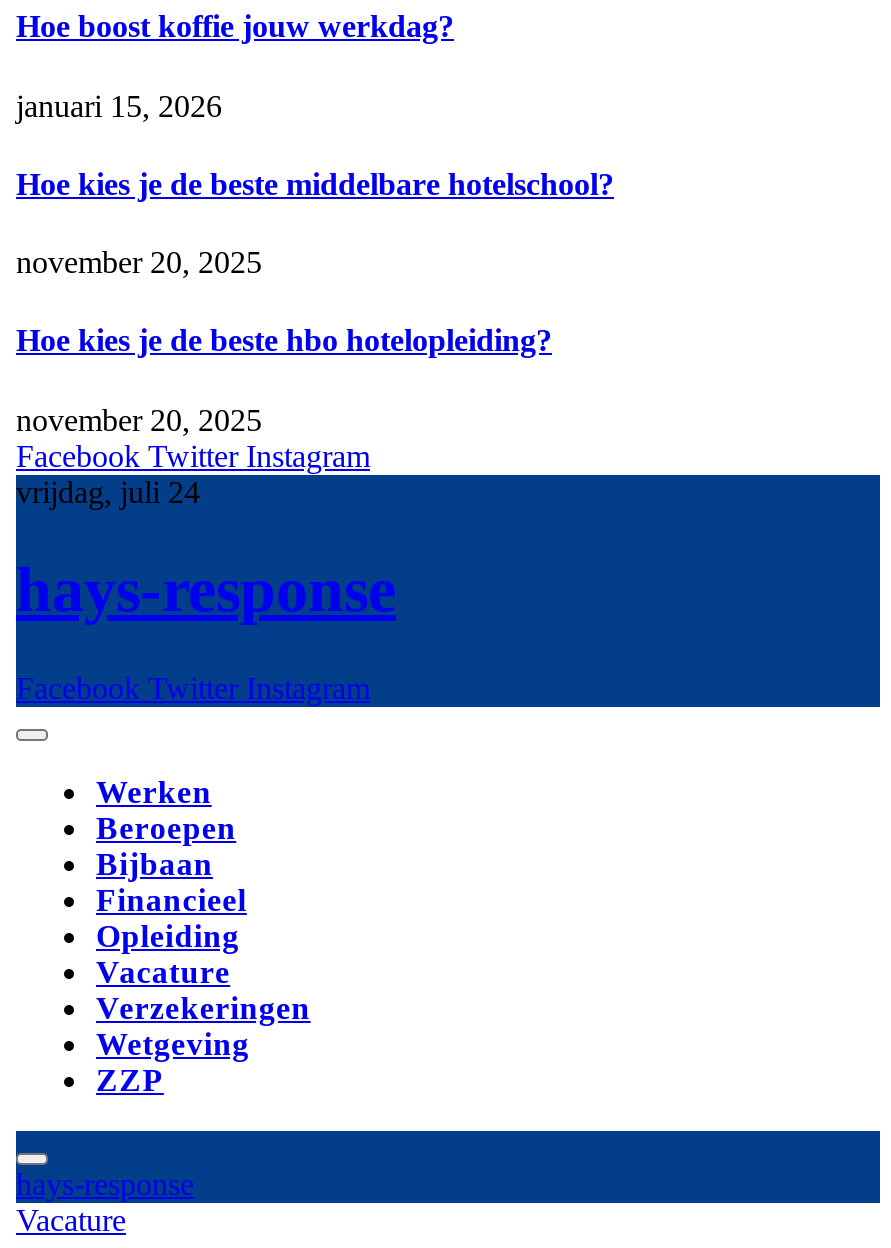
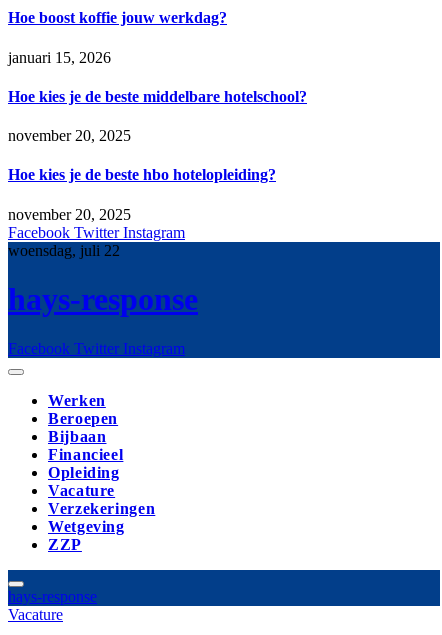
- vrijdag, juli 24
+ woensdag, juli 22
